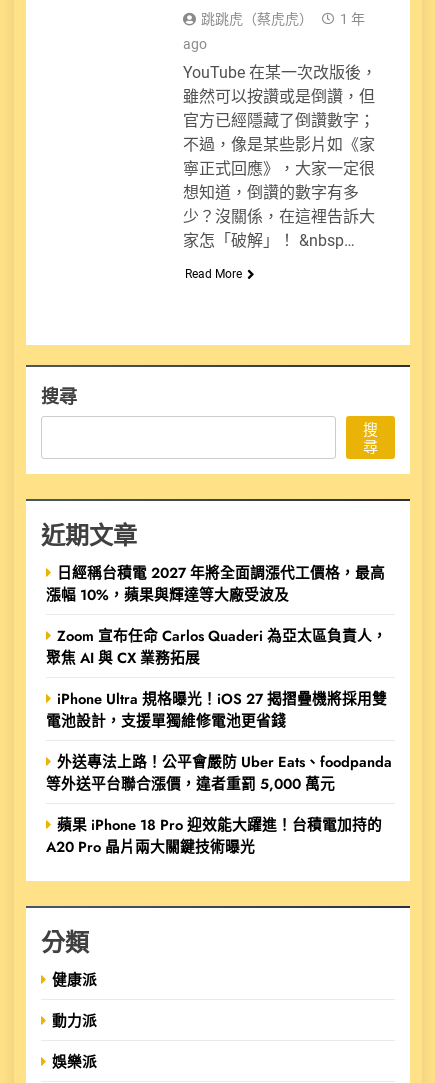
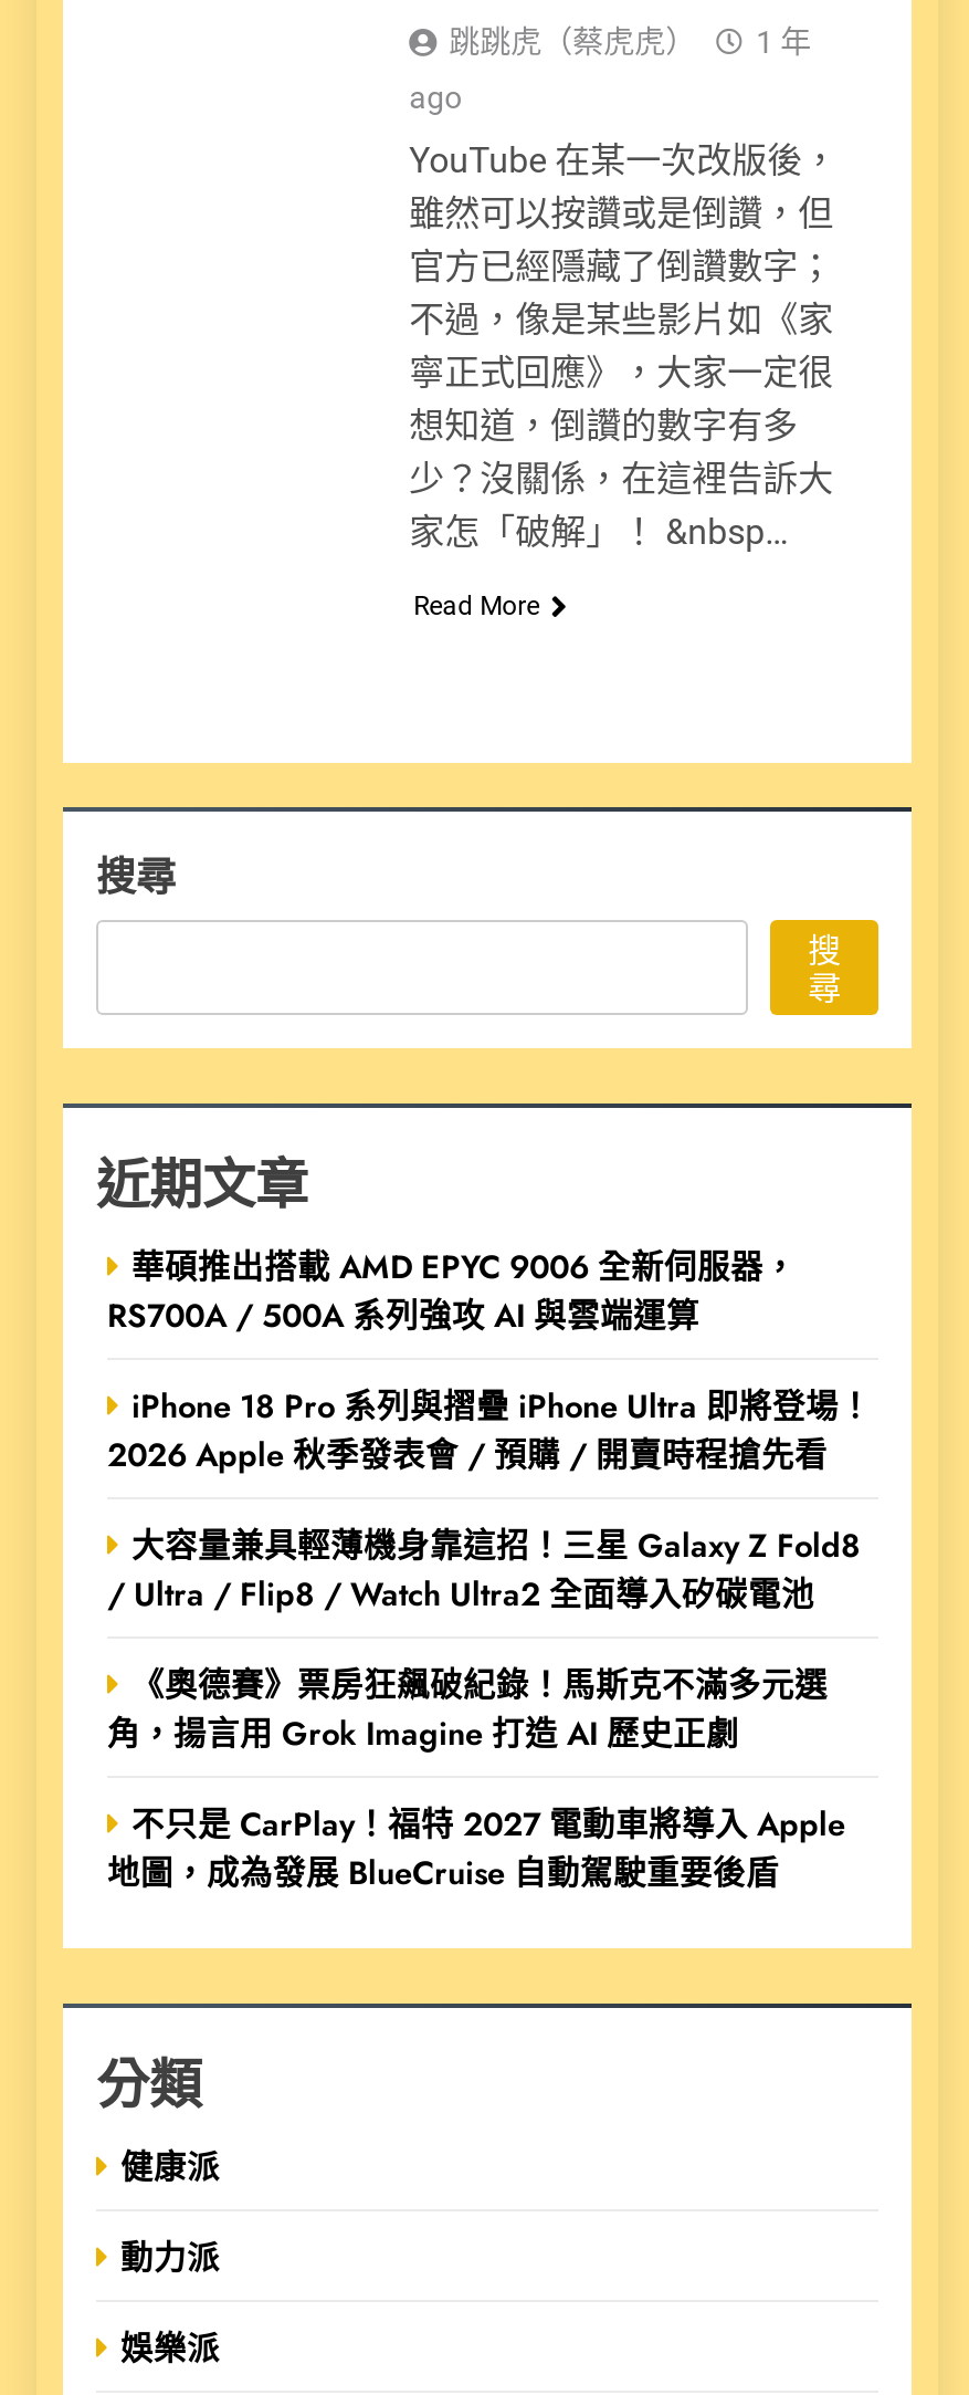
- 日經稱台積電 2027 年將全面調漲代工價格，最高
- 漲幅 10%，蘋果與輝達等大廠受波及
+ 華碩推出搭載 AMD EPYC 9006 全新伺服器，
+ RS700A / 500A 系列強攻 AI 與雲端運算

- Zoom 宣布任命 Carlos Quaderi 為亞太區負責人，
- 聚焦 AI 與 CX 業務拓展
+ iPhone 18 Pro 系列與摺疊 iPhone Ultra 即將登場！
+ 2026 Apple 秋季發表會 / 預購 / 開賣時程搶先看

- iPhone Ultra 規格曝光！iOS 27 揭摺疊機將採用雙
- 電池設計，支援單獨維修電池更省錢
+ 大容量兼具輕薄機身靠這招！三星 Galaxy Z Fold8
+ / Ultra / Flip8 / Watch Ultra2 全面導入矽碳電池

- 外送專法上路！公平會嚴防 Uber Eats、foodpanda
- 等外送平台聯合漲價，違者重罰 5,000 萬元
+ 《奧德賽》票房狂飆破紀錄！馬斯克不滿多元選
+ 角，揚言用 Grok Imagine 打造 AI 歷史正劇

- 蘋果 iPhone 18 Pro 迎效能大躍進！台積電加持的
- A20 Pro 晶片兩大關鍵技術曝光
+ 不只是 CarPlay！福特 2027 電動車將導入 Apple
+ 地圖，成為發展 BlueCruise 自動駕駛重要後盾
